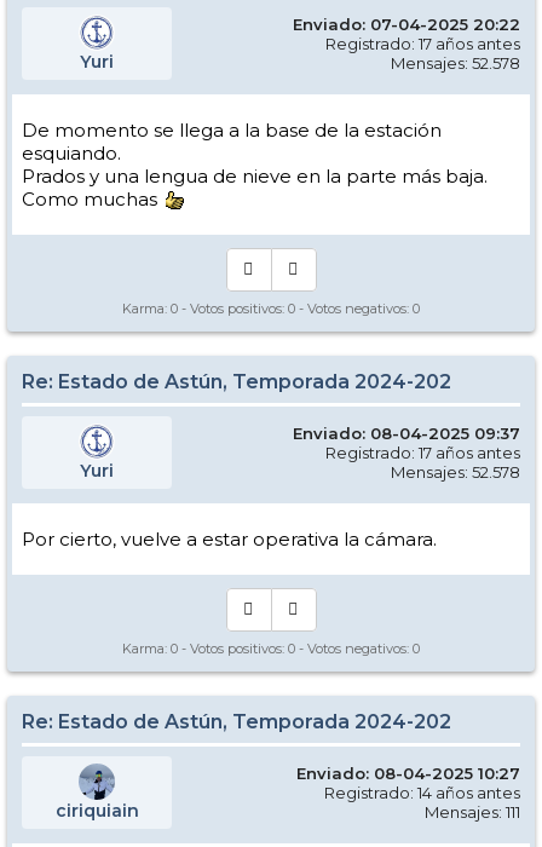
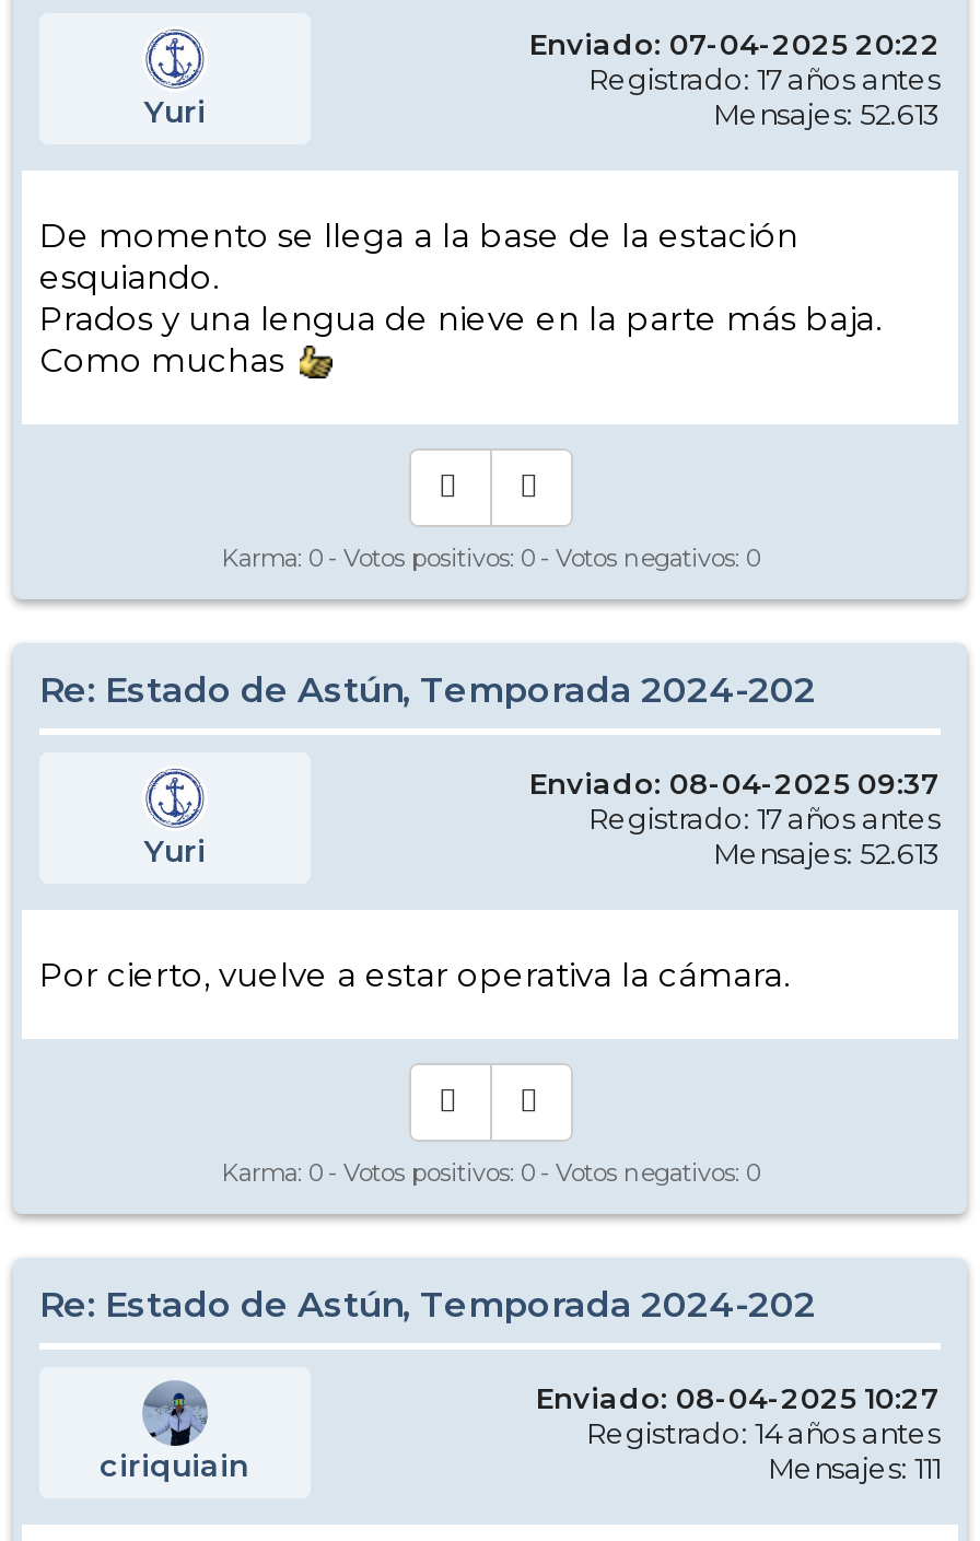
- Mensajes: 52.578
+ Mensajes: 52.613

- Mensajes: 52.578
+ Mensajes: 52.613
